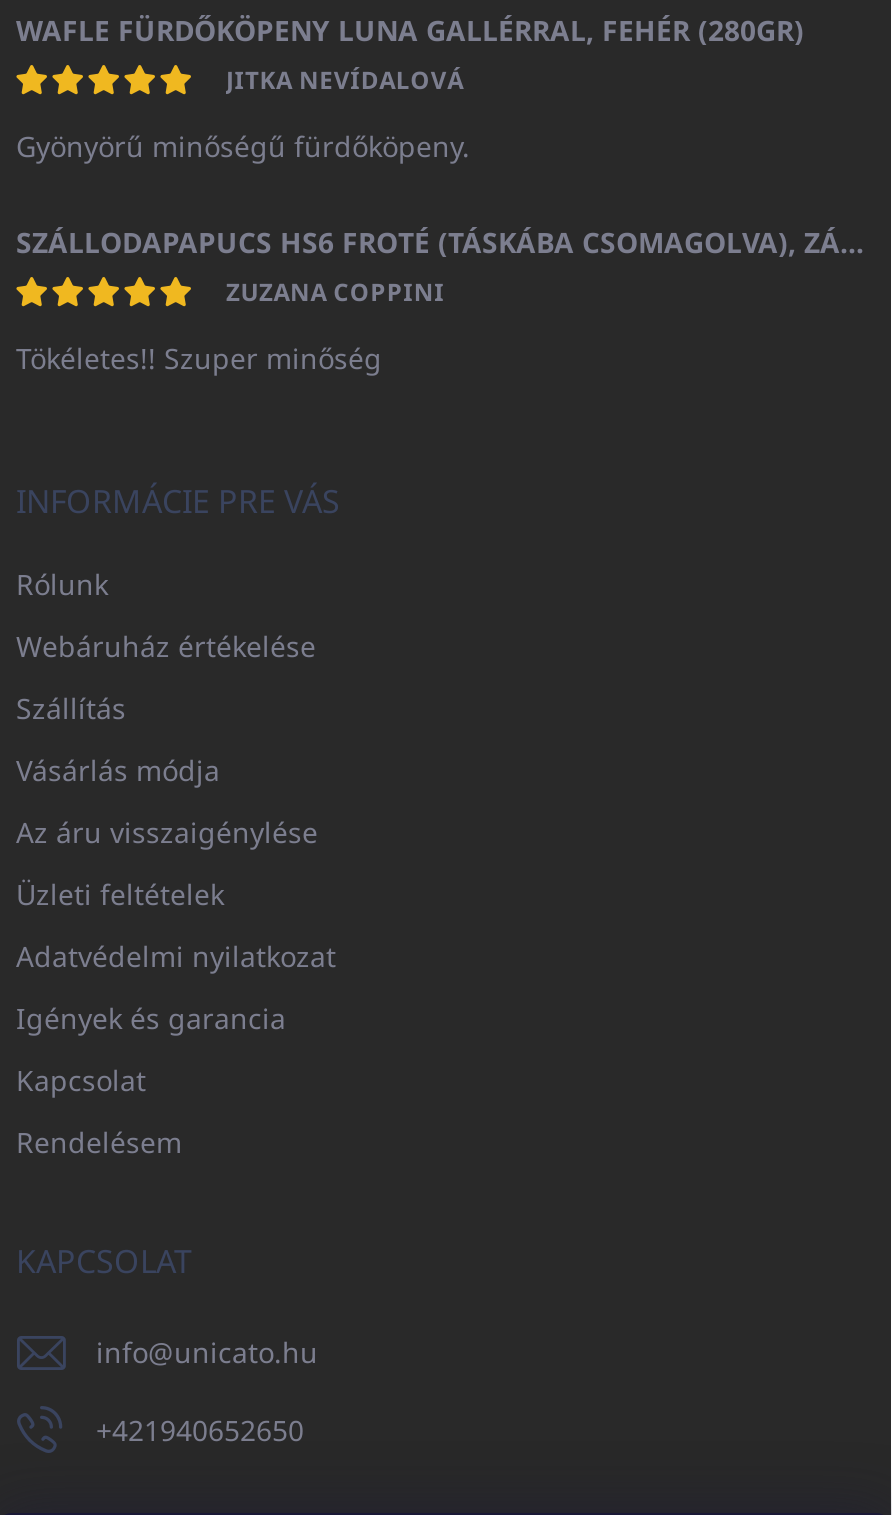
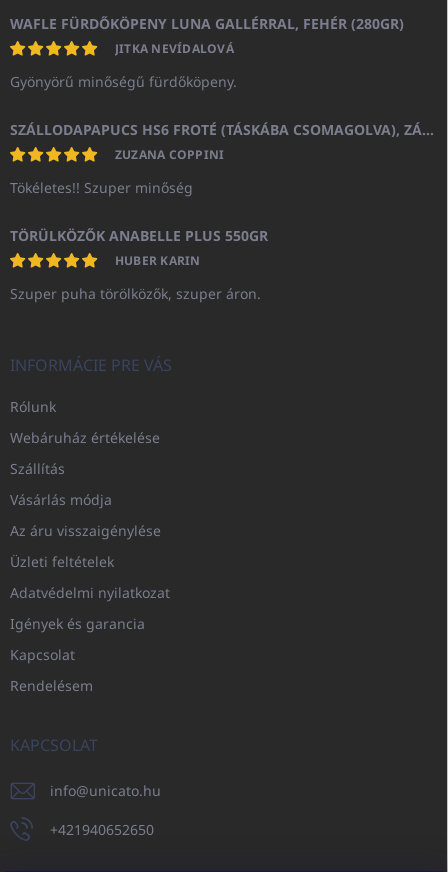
+ TÖRÜLKÖZŐK ANABELLE PLUS 550GR
+ HUBER KARIN
+ Szuper puha törölközők, szuper áron.
